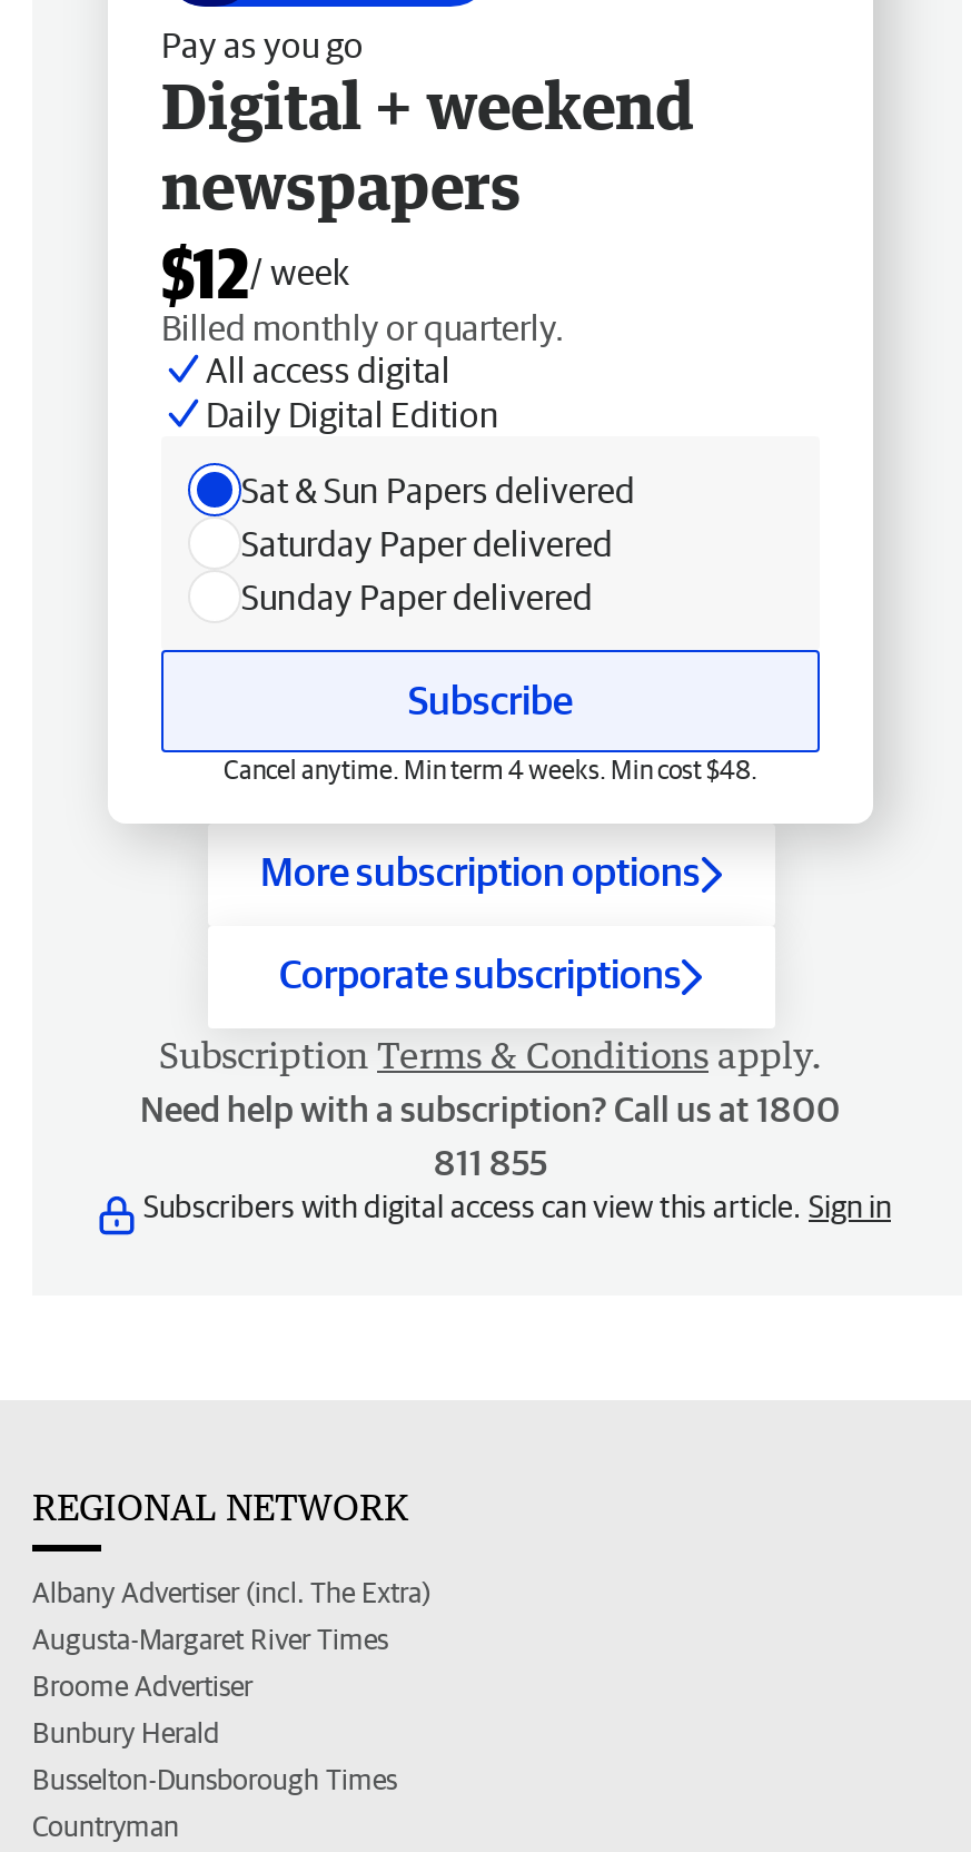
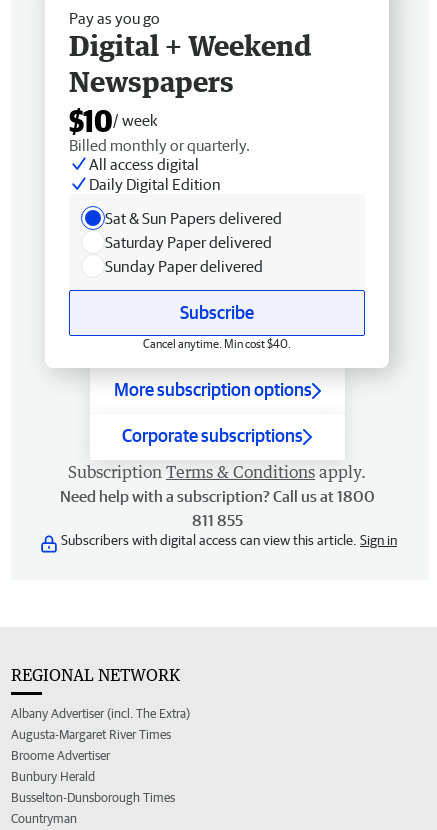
- Digital + weekend
- newspapers
- $12/ week
+ Digital + Weekend
+ Newspapers
+ $10/ week

- Cancel anytime. Min term 4 weeks. Min cost $48.
+ Cancel anytime. Min cost $40.
